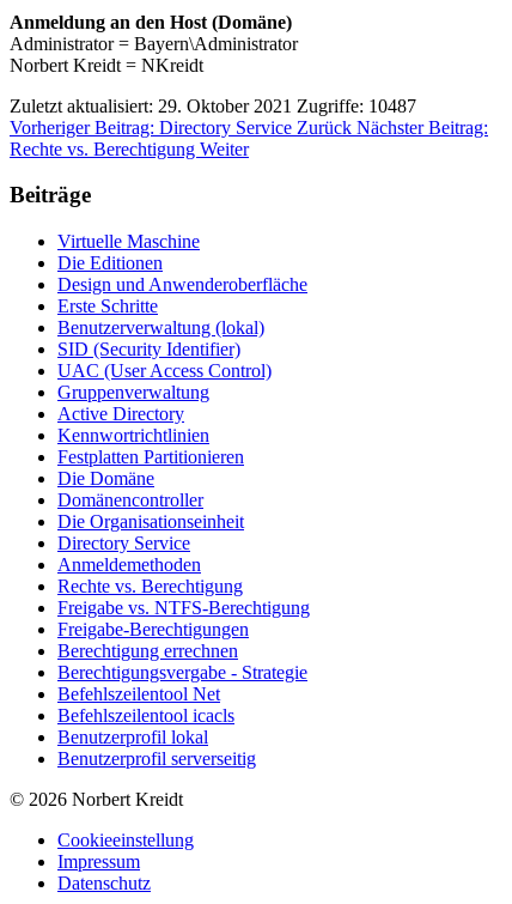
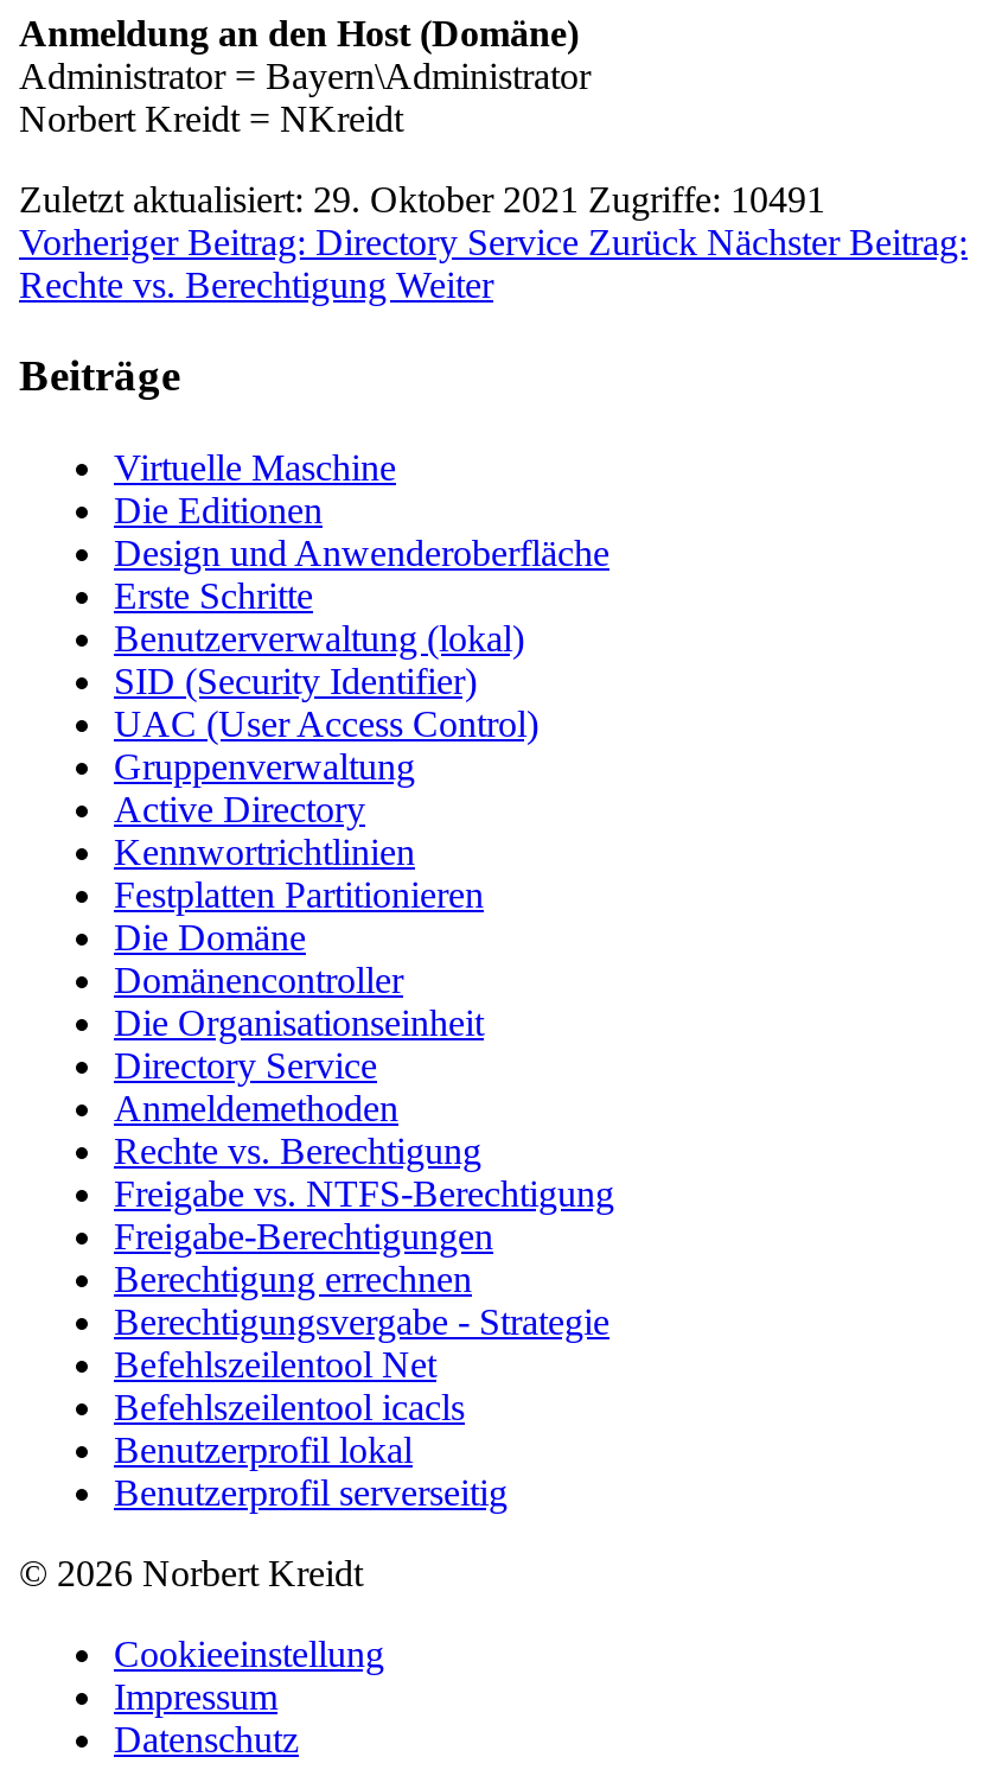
- Zuletzt aktualisiert: 29. Oktober 2021 Zugriffe: 10487
+ Zuletzt aktualisiert: 29. Oktober 2021 Zugriffe: 10491
